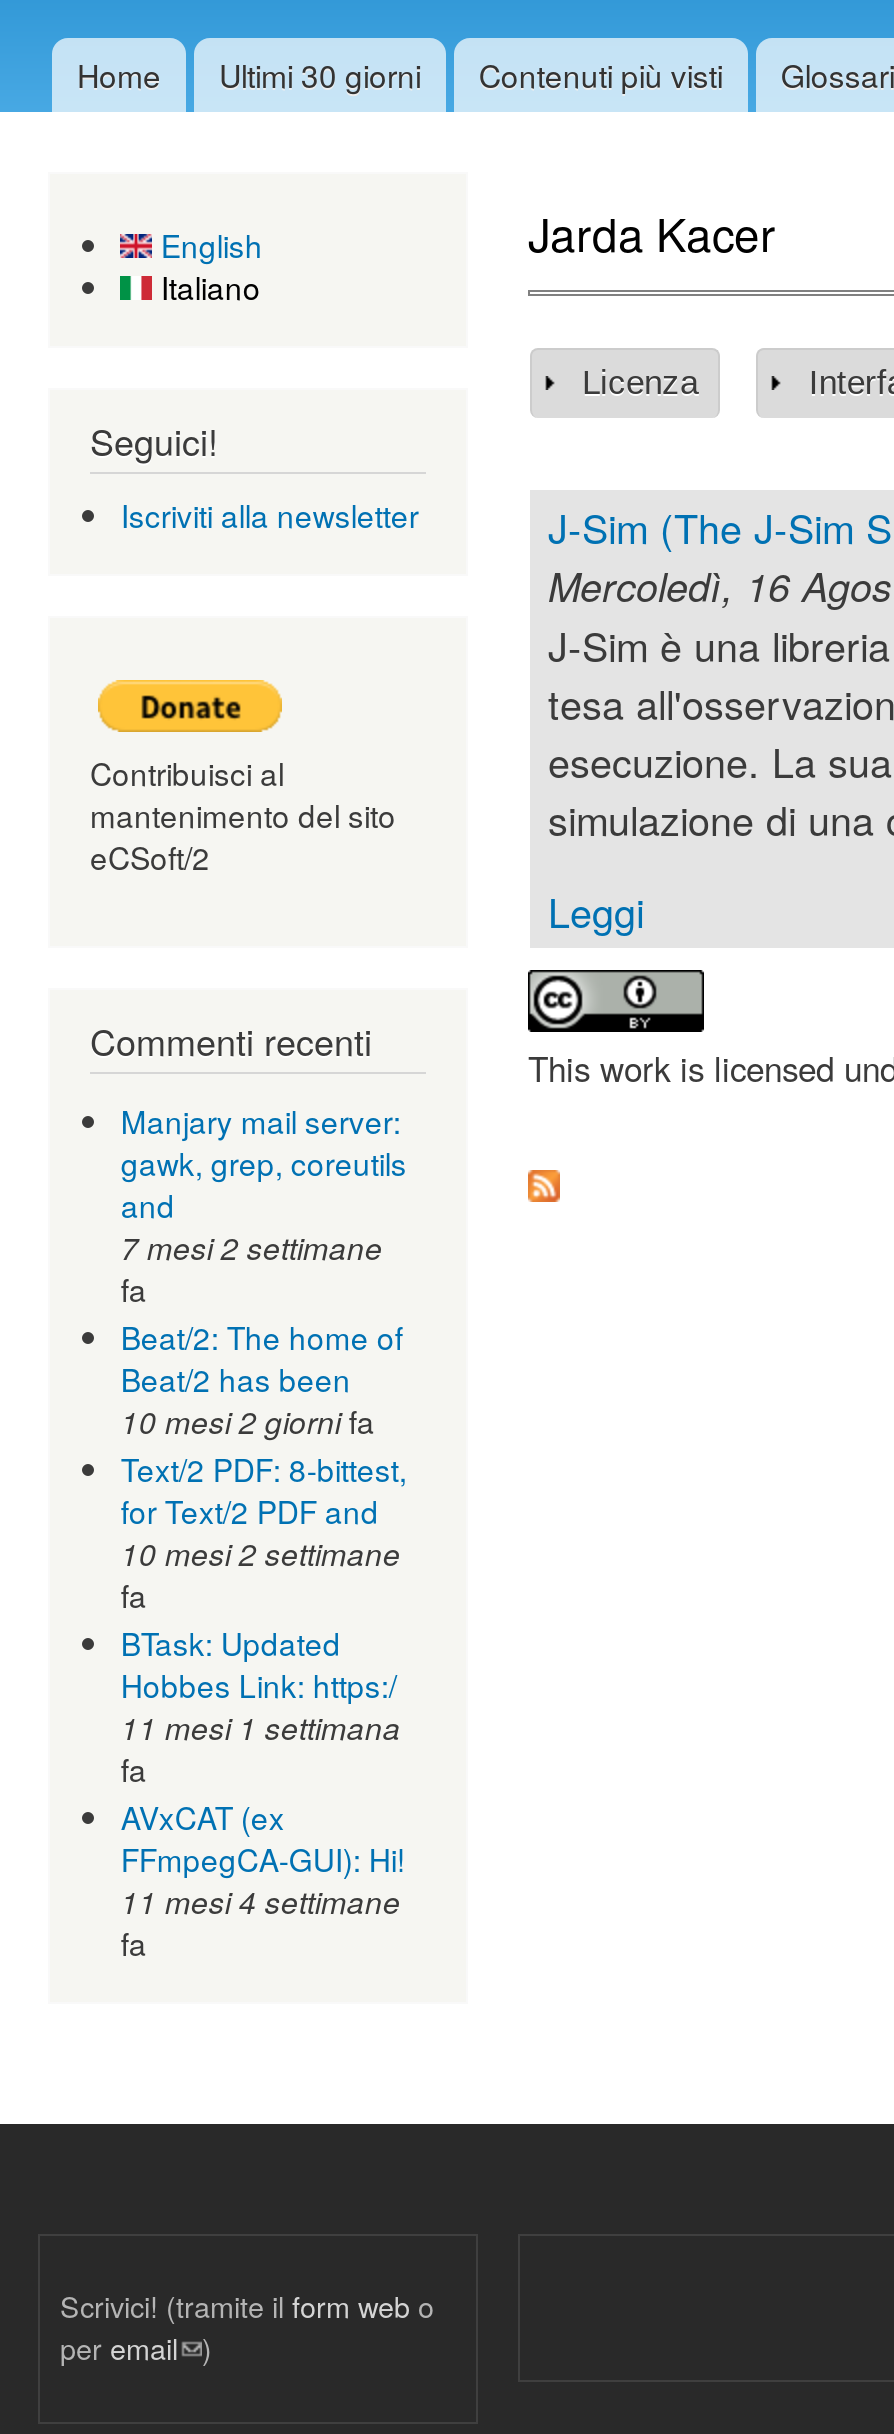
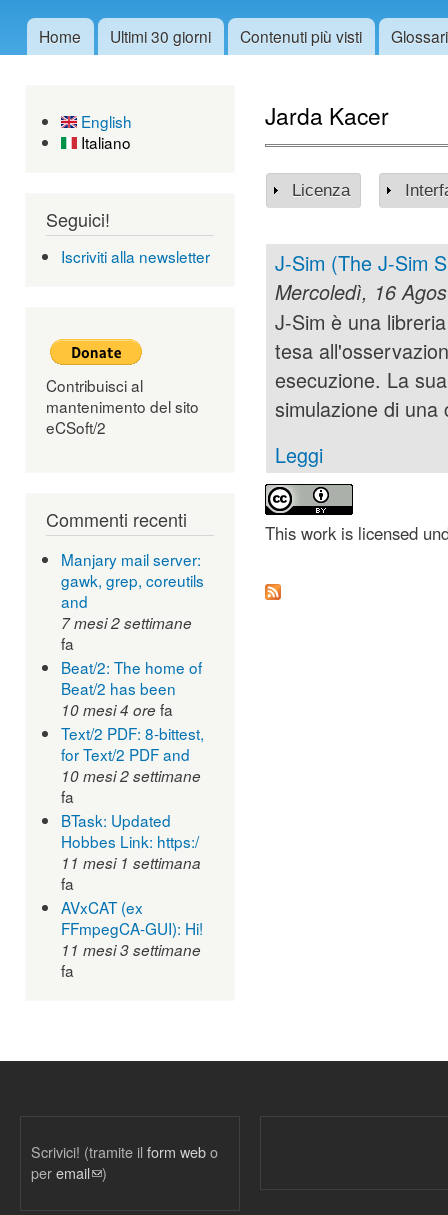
- 10 mesi 2 giornifa
+ 10 mesi 4 orefa

- 11 mesi 4 settimane
+ 11 mesi 3 settimane
